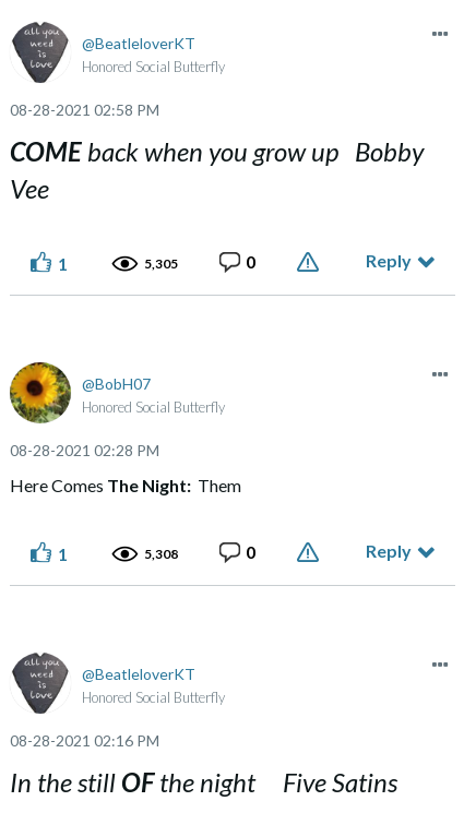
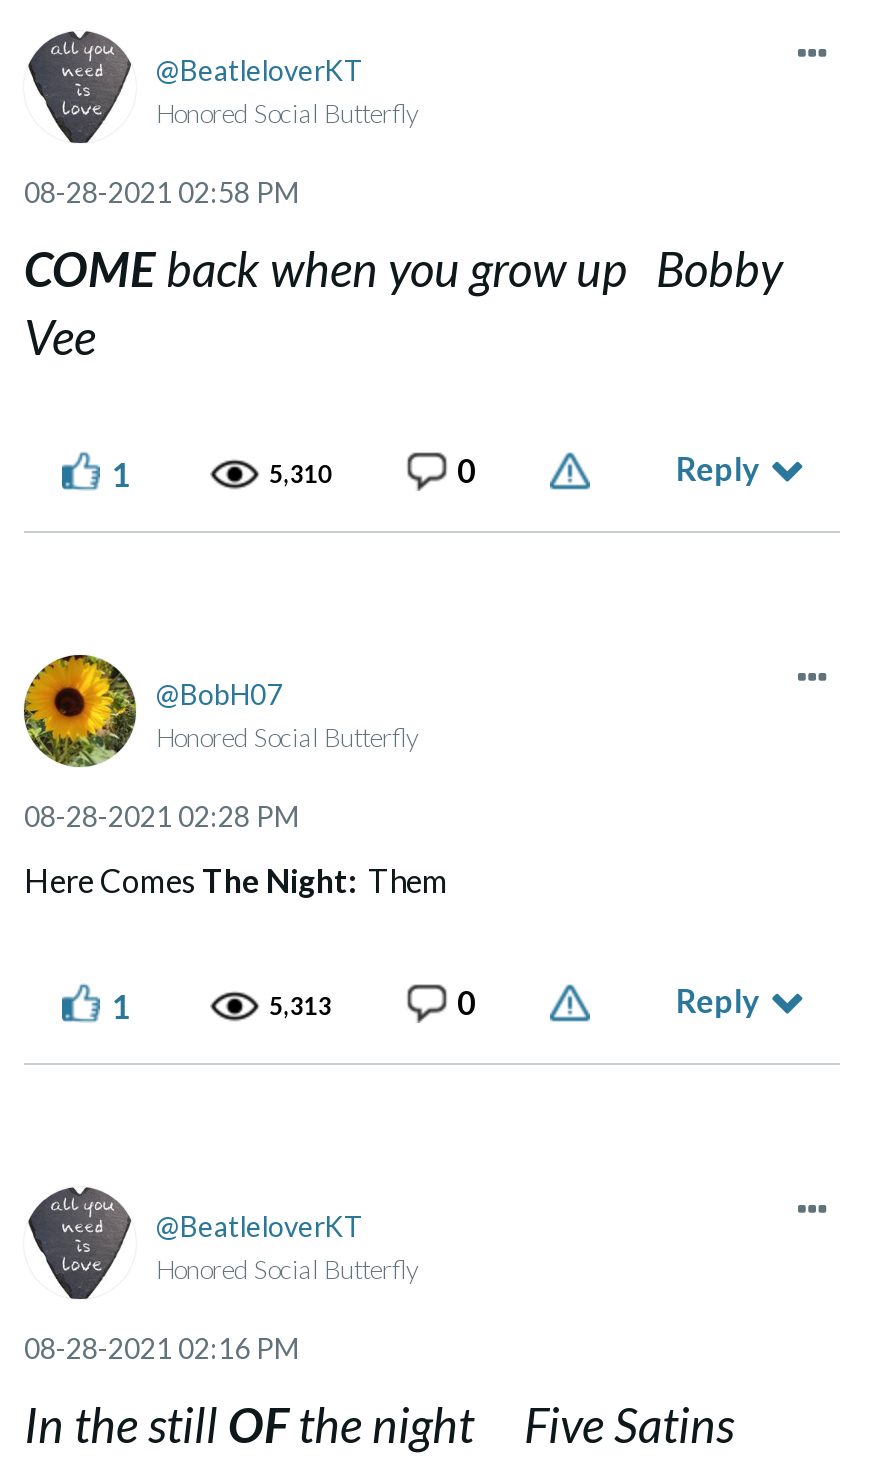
- 5,305
+ 5,310

- 5,308
+ 5,313
